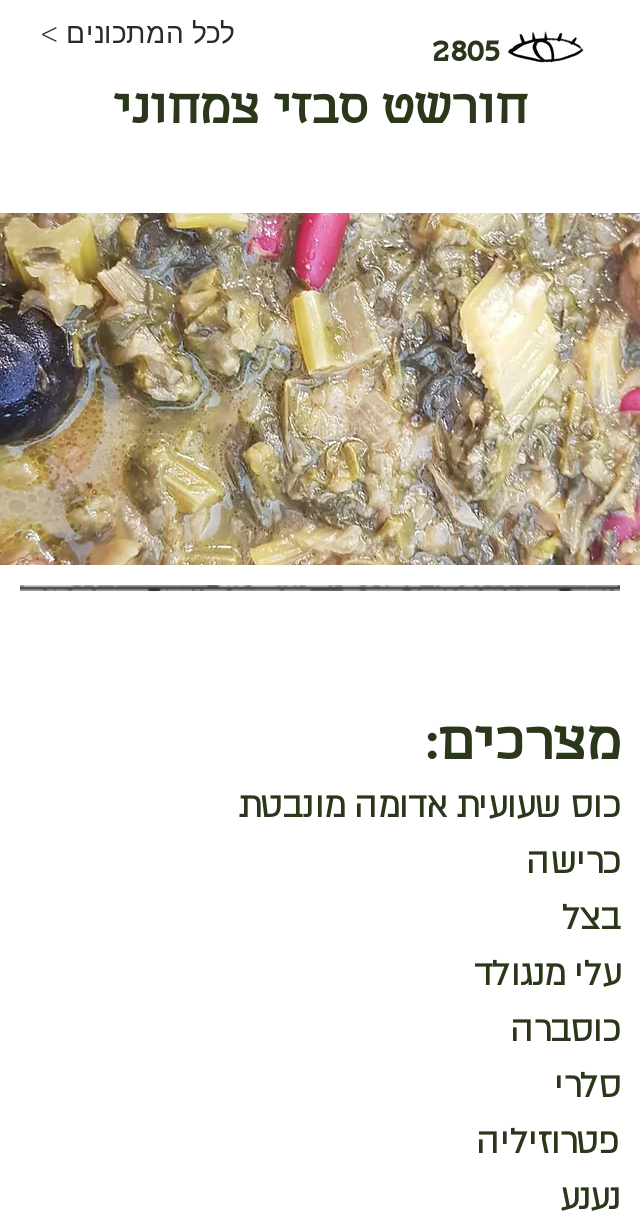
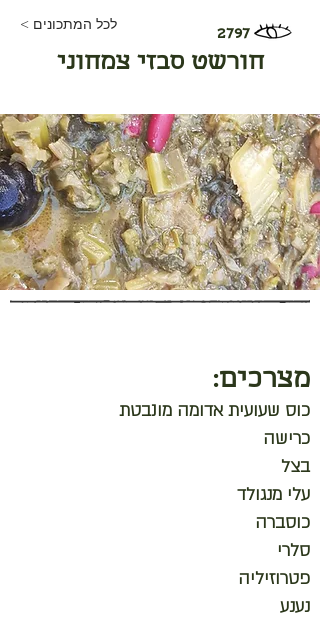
- 2805
+ 2797
